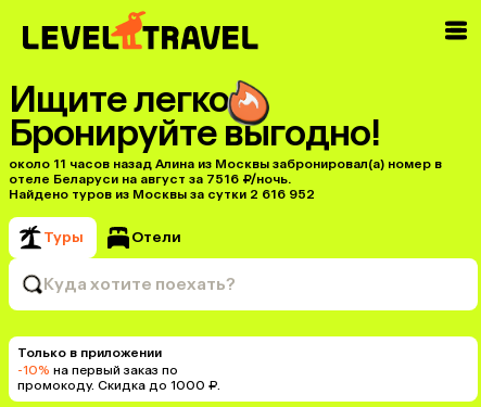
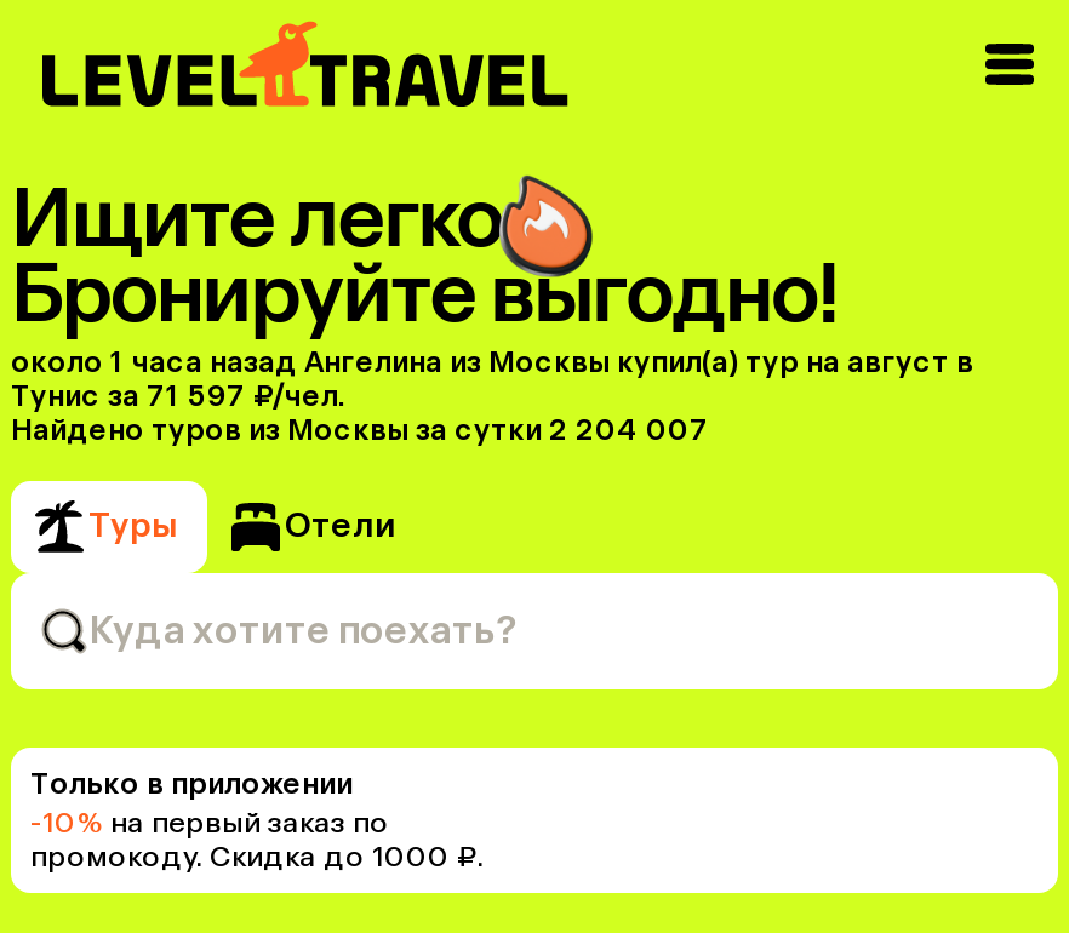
- около 11 часов назад Алина из Москвы забронировал(а) номер в
- отеле Беларуси на август за 7516 ₽/ночь.
- Найдено туров из Москвы за сутки 2 616 952
+ около 1 часа назад Ангелина из Москвы купил(a) тур на август в
+ Тунис за 71 597 ₽/чел.
+ Найдено туров из Москвы за сутки 2 204 007
